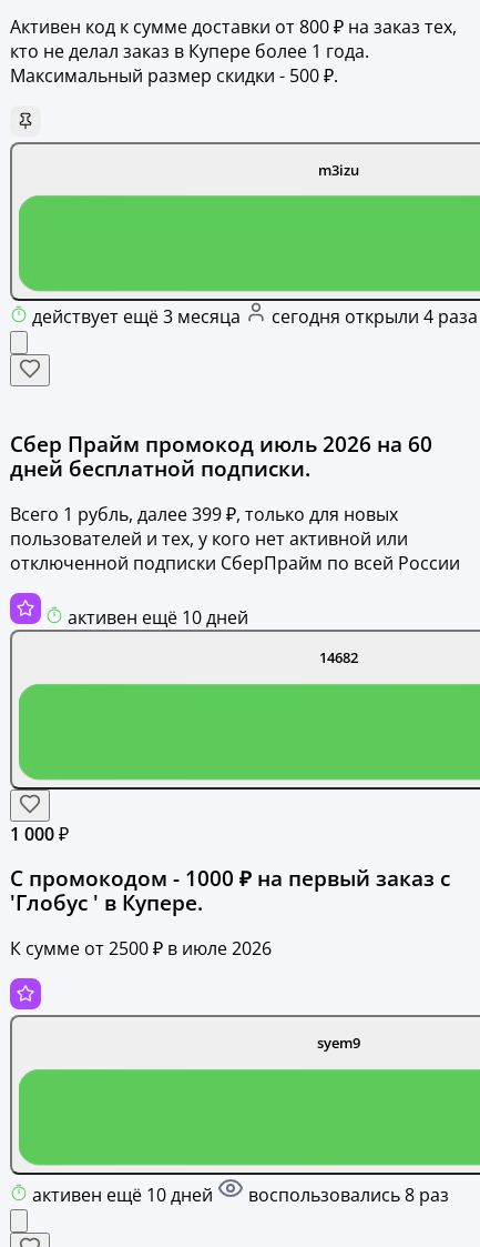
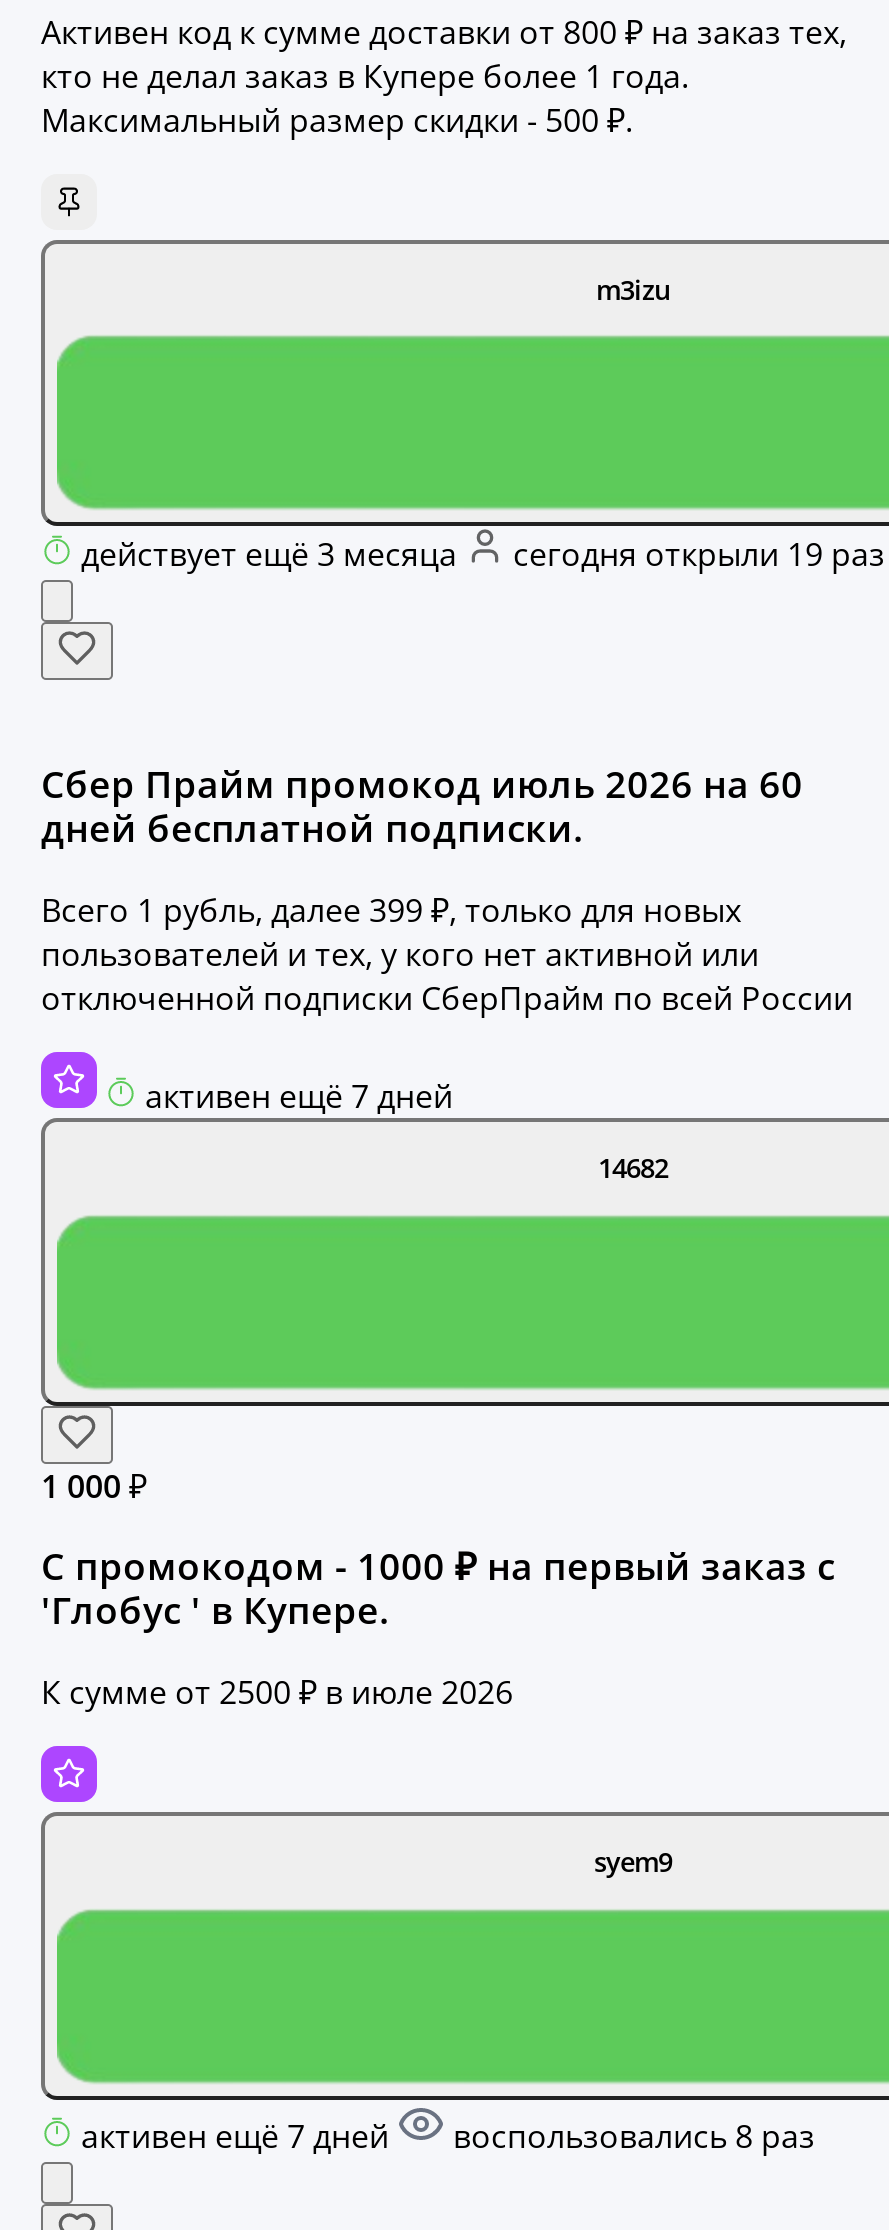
- сегодня открыли 4 раза
+ сегодня открыли 19 раз

- активен ещё 10 дней
+ активен ещё 7 дней

- активен ещё 10 дней
+ активен ещё 7 дней
